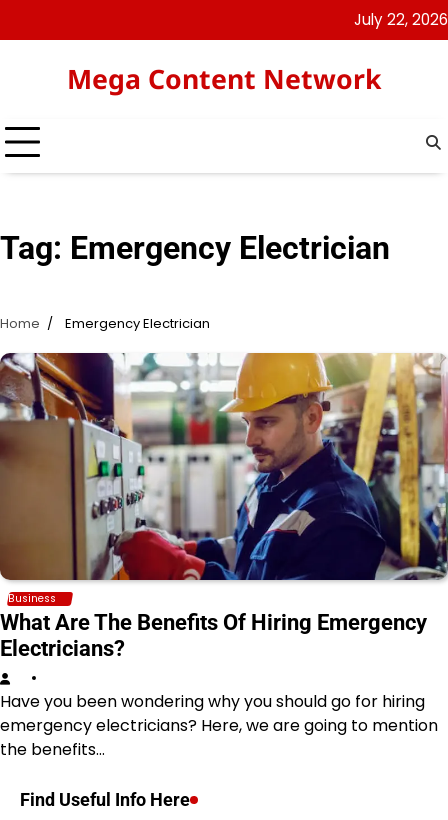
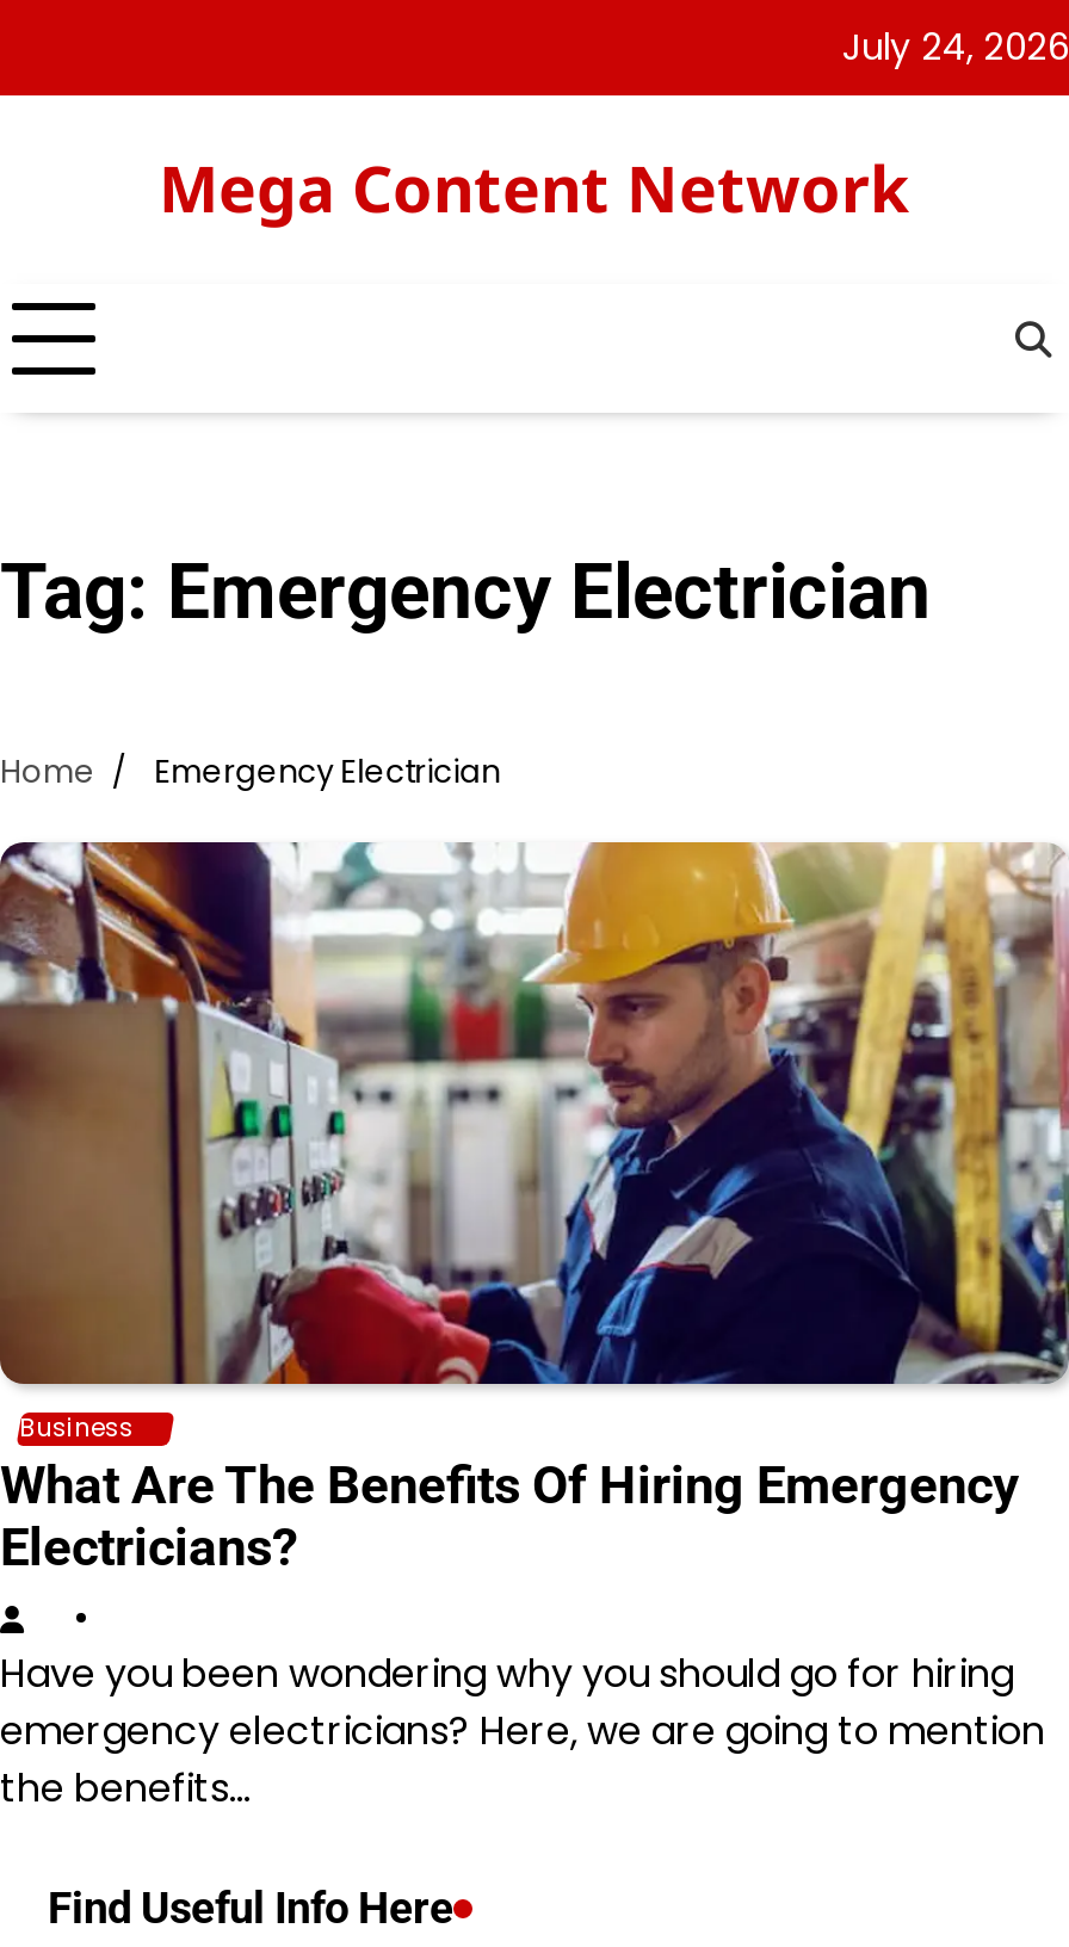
- July 22, 2026
+ July 24, 2026
